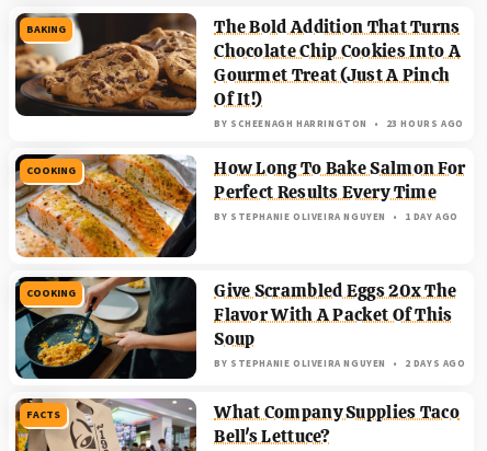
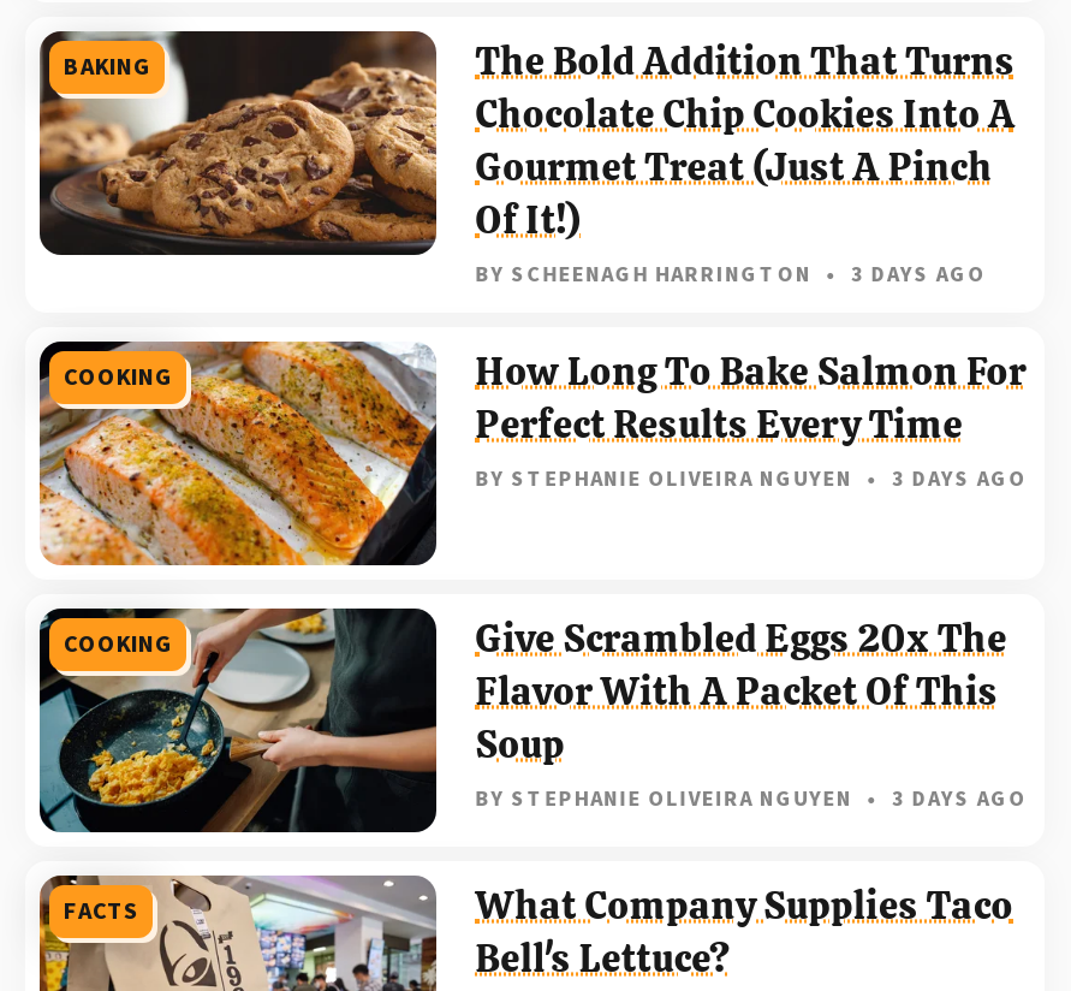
- BY SCHEENAGH HARRINGTON 23 HOURS AGO
+ BY SCHEENAGH HARRINGTON 3 DAYS AGO

- BY STEPHANIE OLIVEIRA NGUYEN 1 DAY AGO
+ BY STEPHANIE OLIVEIRA NGUYEN 3 DAYS AGO

- BY STEPHANIE OLIVEIRA NGUYEN 2 DAYS AGO
+ BY STEPHANIE OLIVEIRA NGUYEN 3 DAYS AGO
